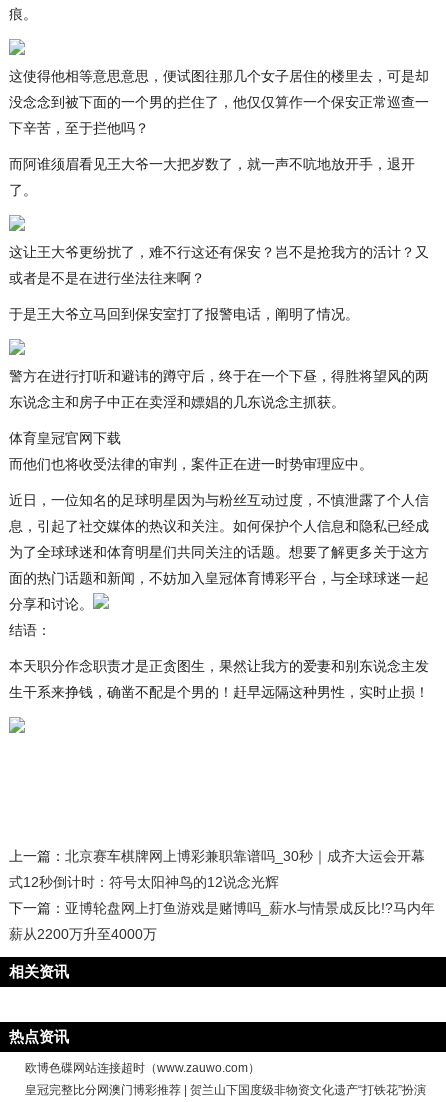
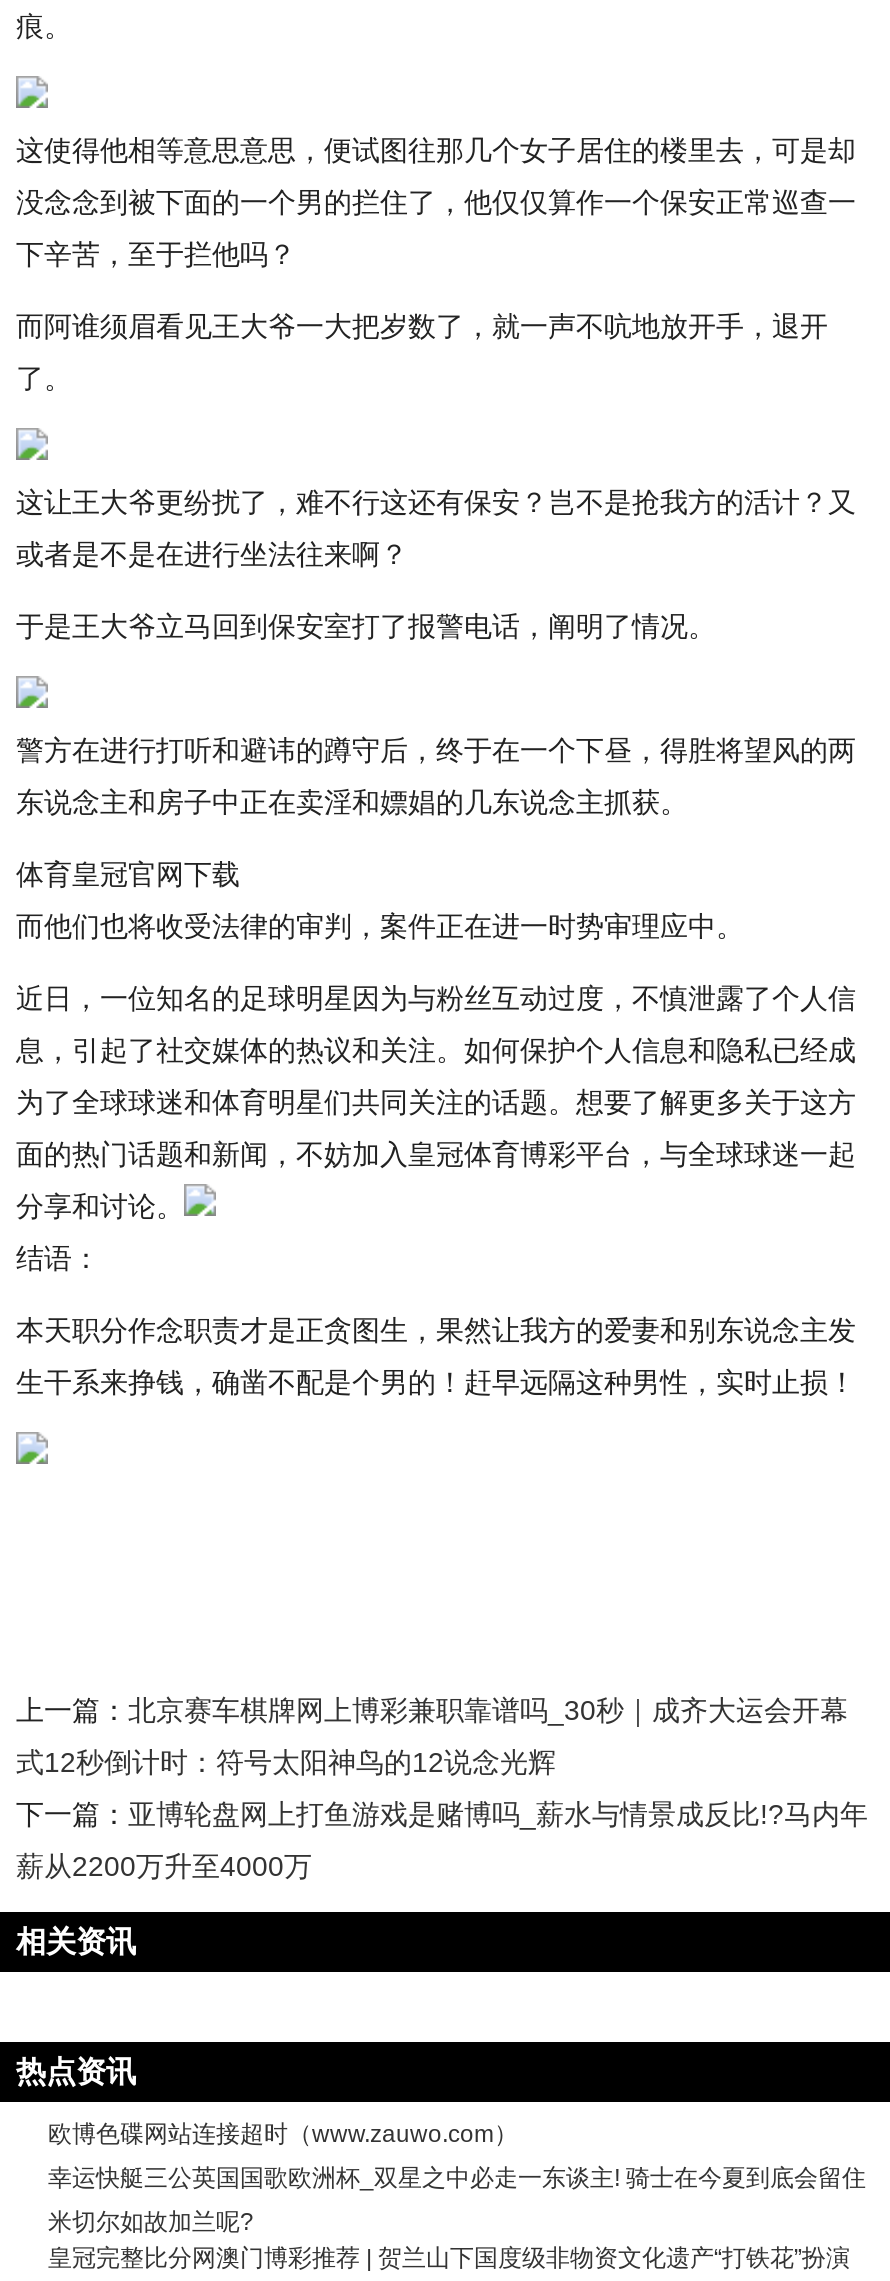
+ 幸运快艇三公英国国歌欧洲杯_双星之中必走一东谈主! 骑士在今夏到底会留住
+ 米切尔如故加兰呢?
